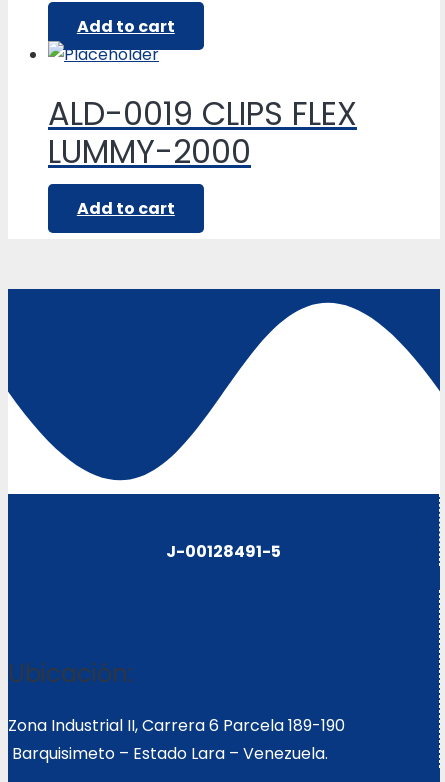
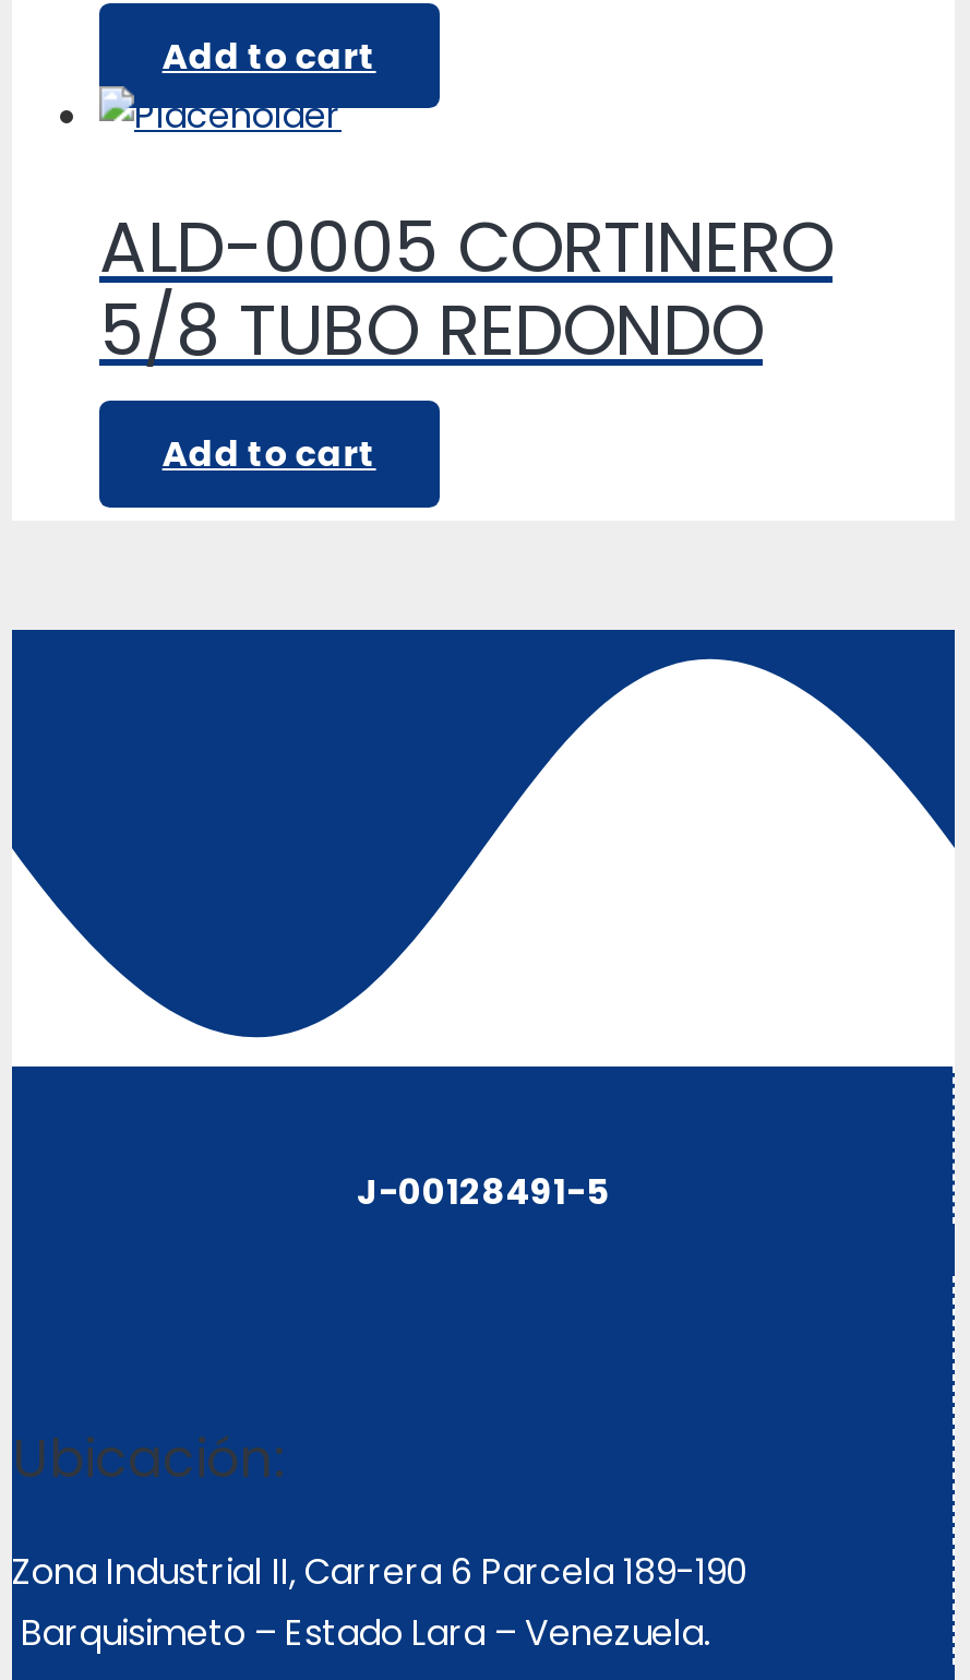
- ALD-0019 CLIPS FLEX
- LUMMY-2000
+ ALD-0005 CORTINERO
+ 5/8 TUBO REDONDO
